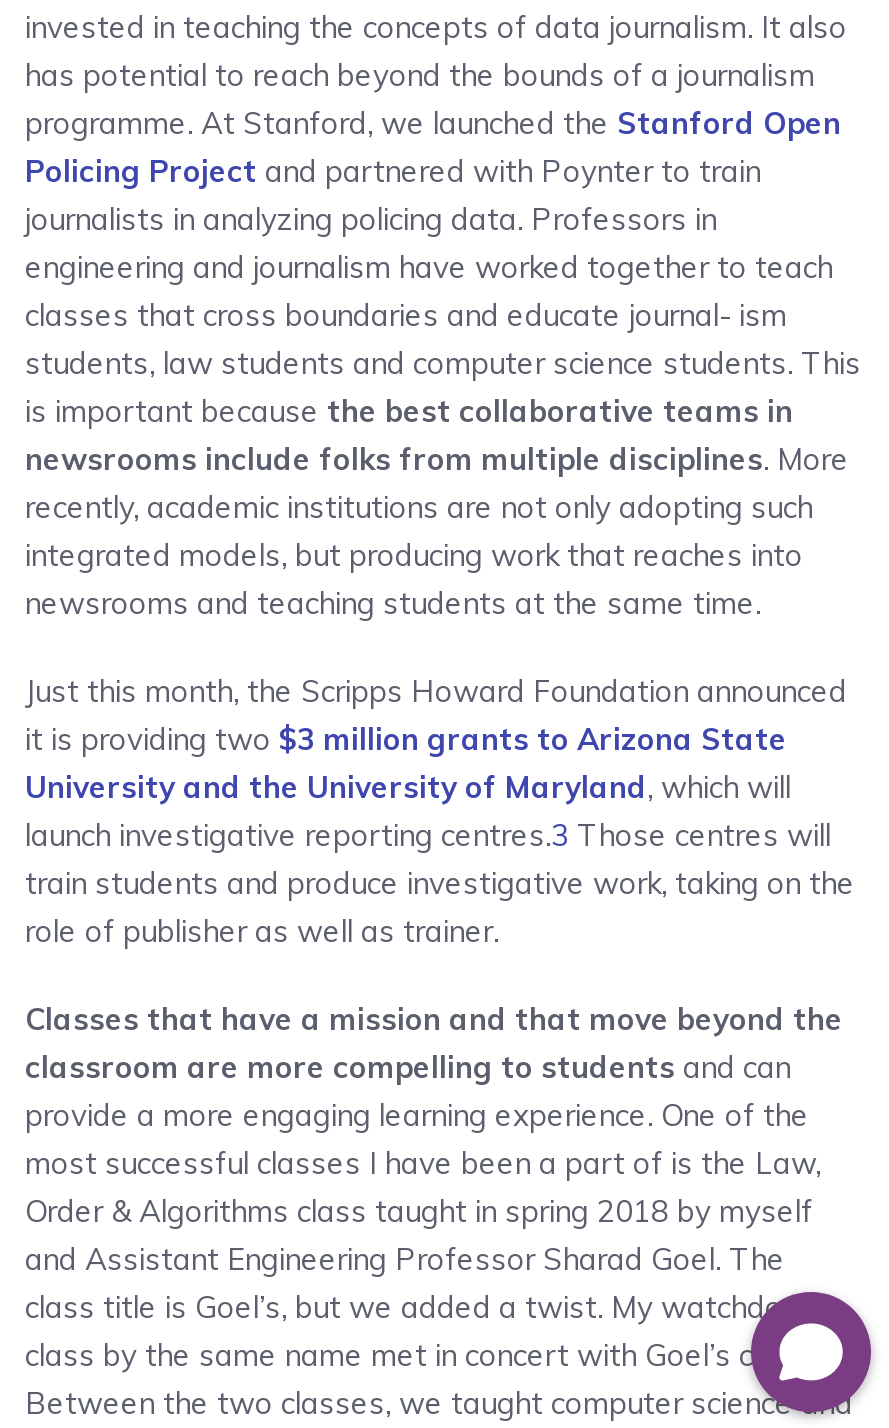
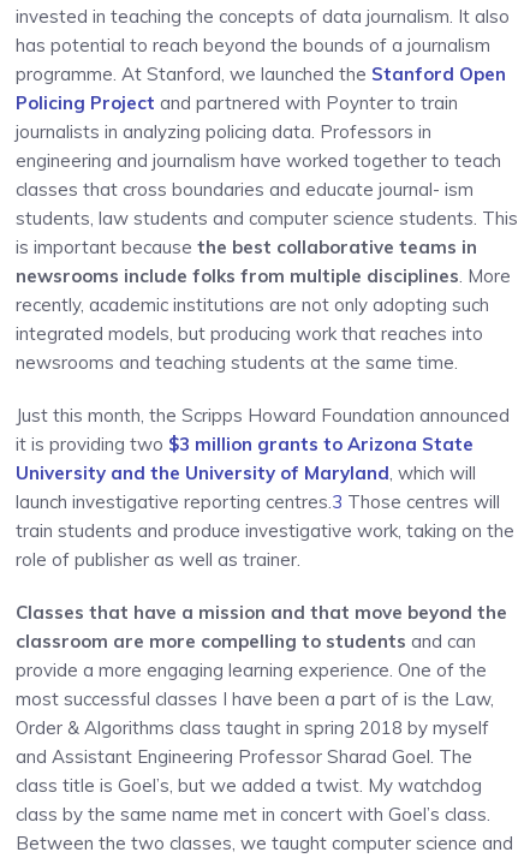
- [image]
